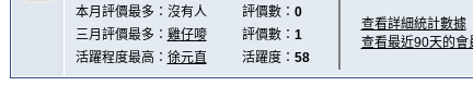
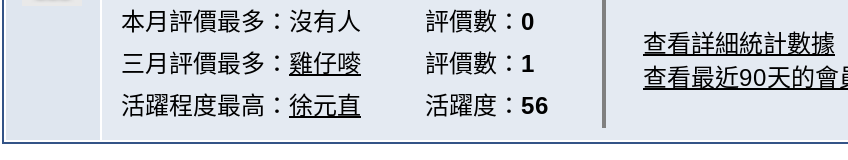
- 活躍度：58
+ 活躍度：56
